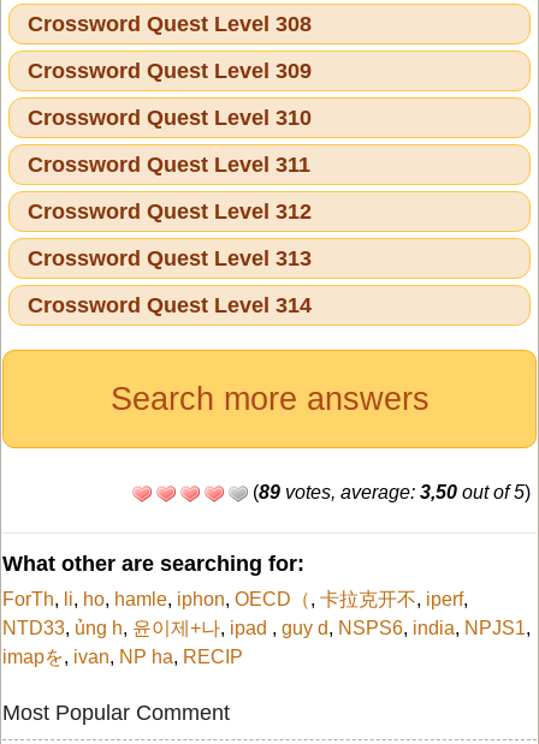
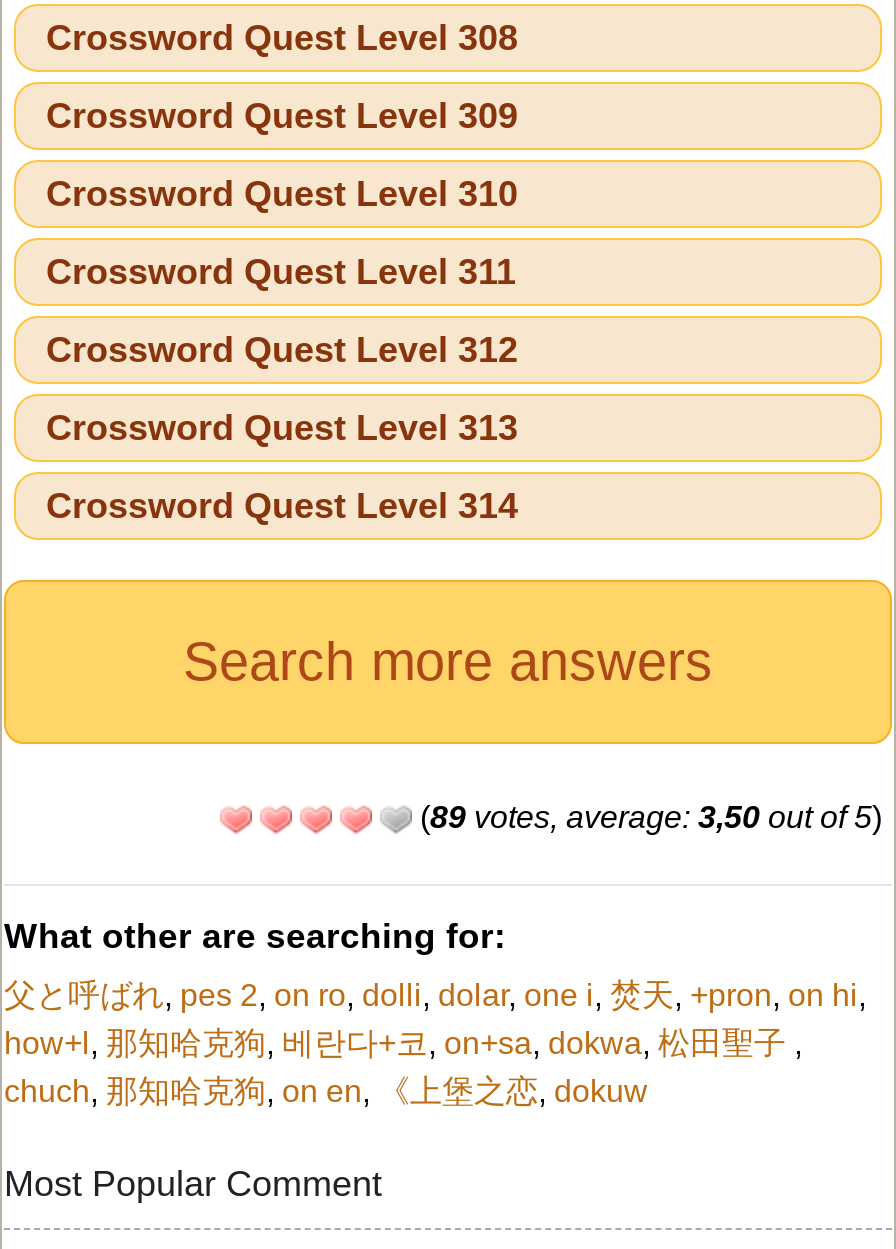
- ForTh, li, ho, hamle, iphon, OECD（,卡拉克开不, iperf,
- NTD33, ủng h, 윤이제+나, ipad, guy d, NSPS6, india, NPJS1,
- imapを, ivan, NP ha, RECIP
+ 父と呼ばれ, pes 2, on ro, dolli, dolar, one i,焚天, +pron, on hi,
+ how+l,那知哈克狗, 베란다+코, on+sa, dokwa,松田聖子,
+ chuch,那知哈克狗, on en,《上堡之恋, dokuw
